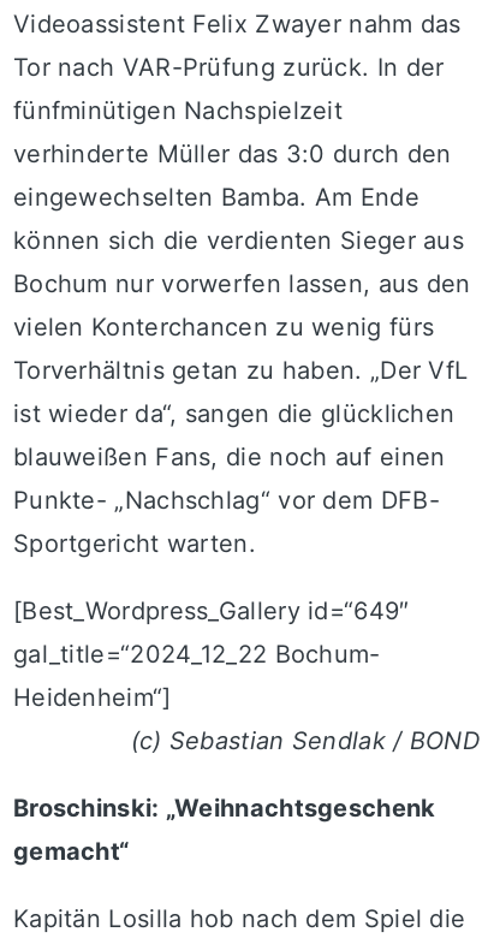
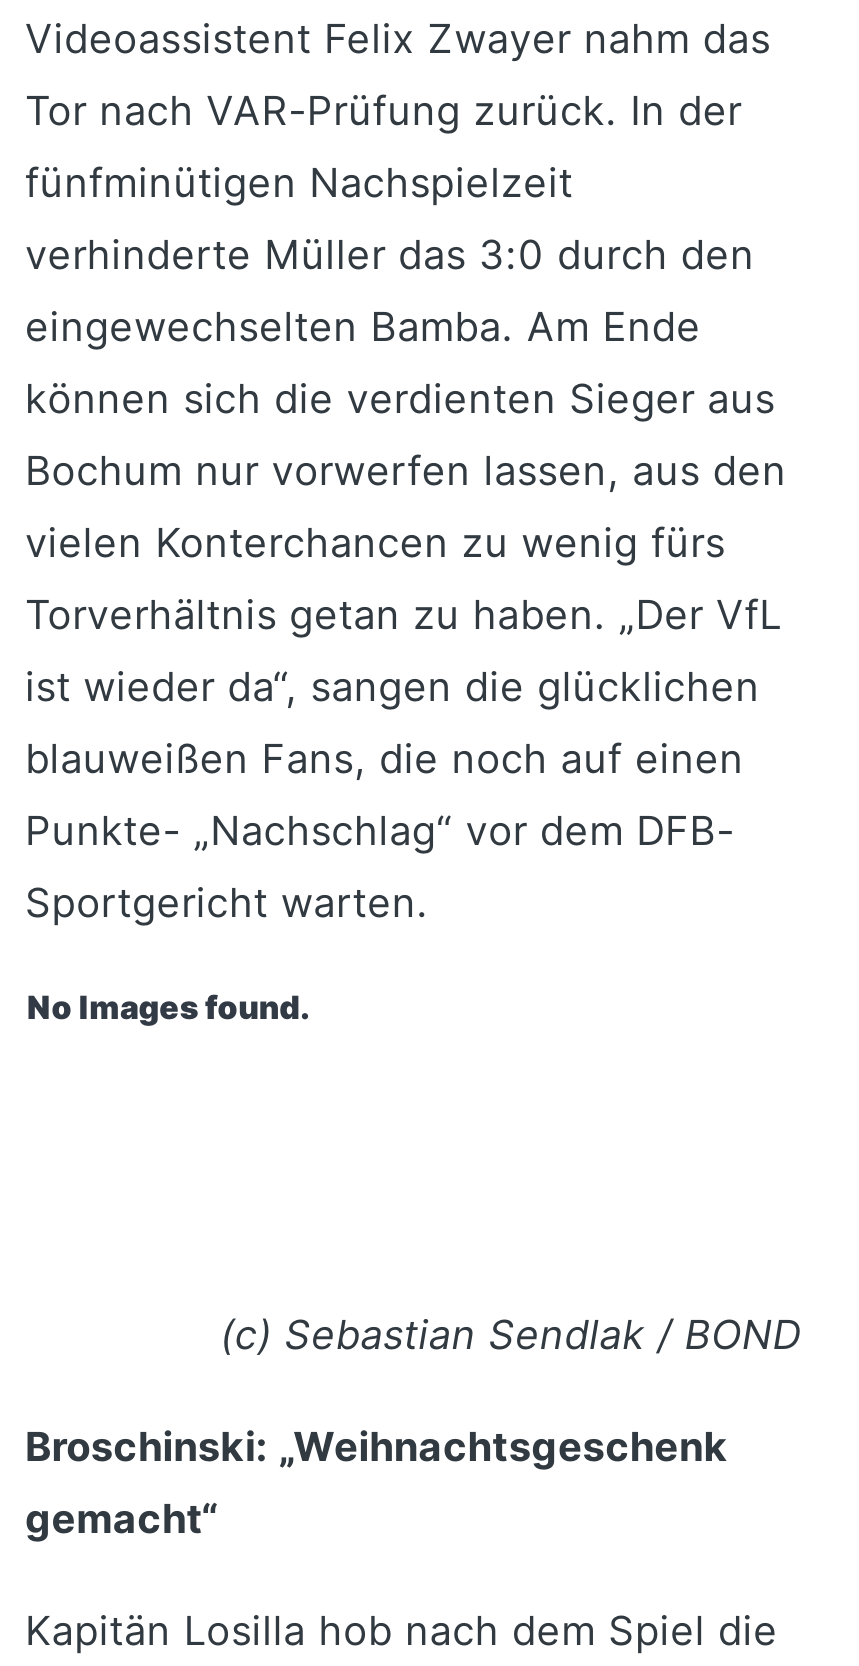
- [Best_Wordpress_Gallery id=“649″
- gal_title=“2024_12_22 Bochum-
- Heidenheim“]
+ No Images found.
